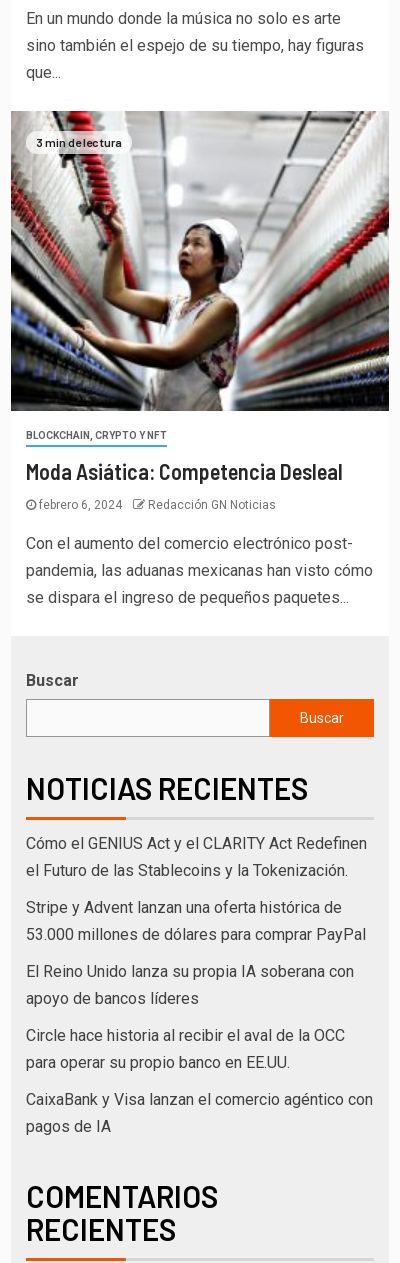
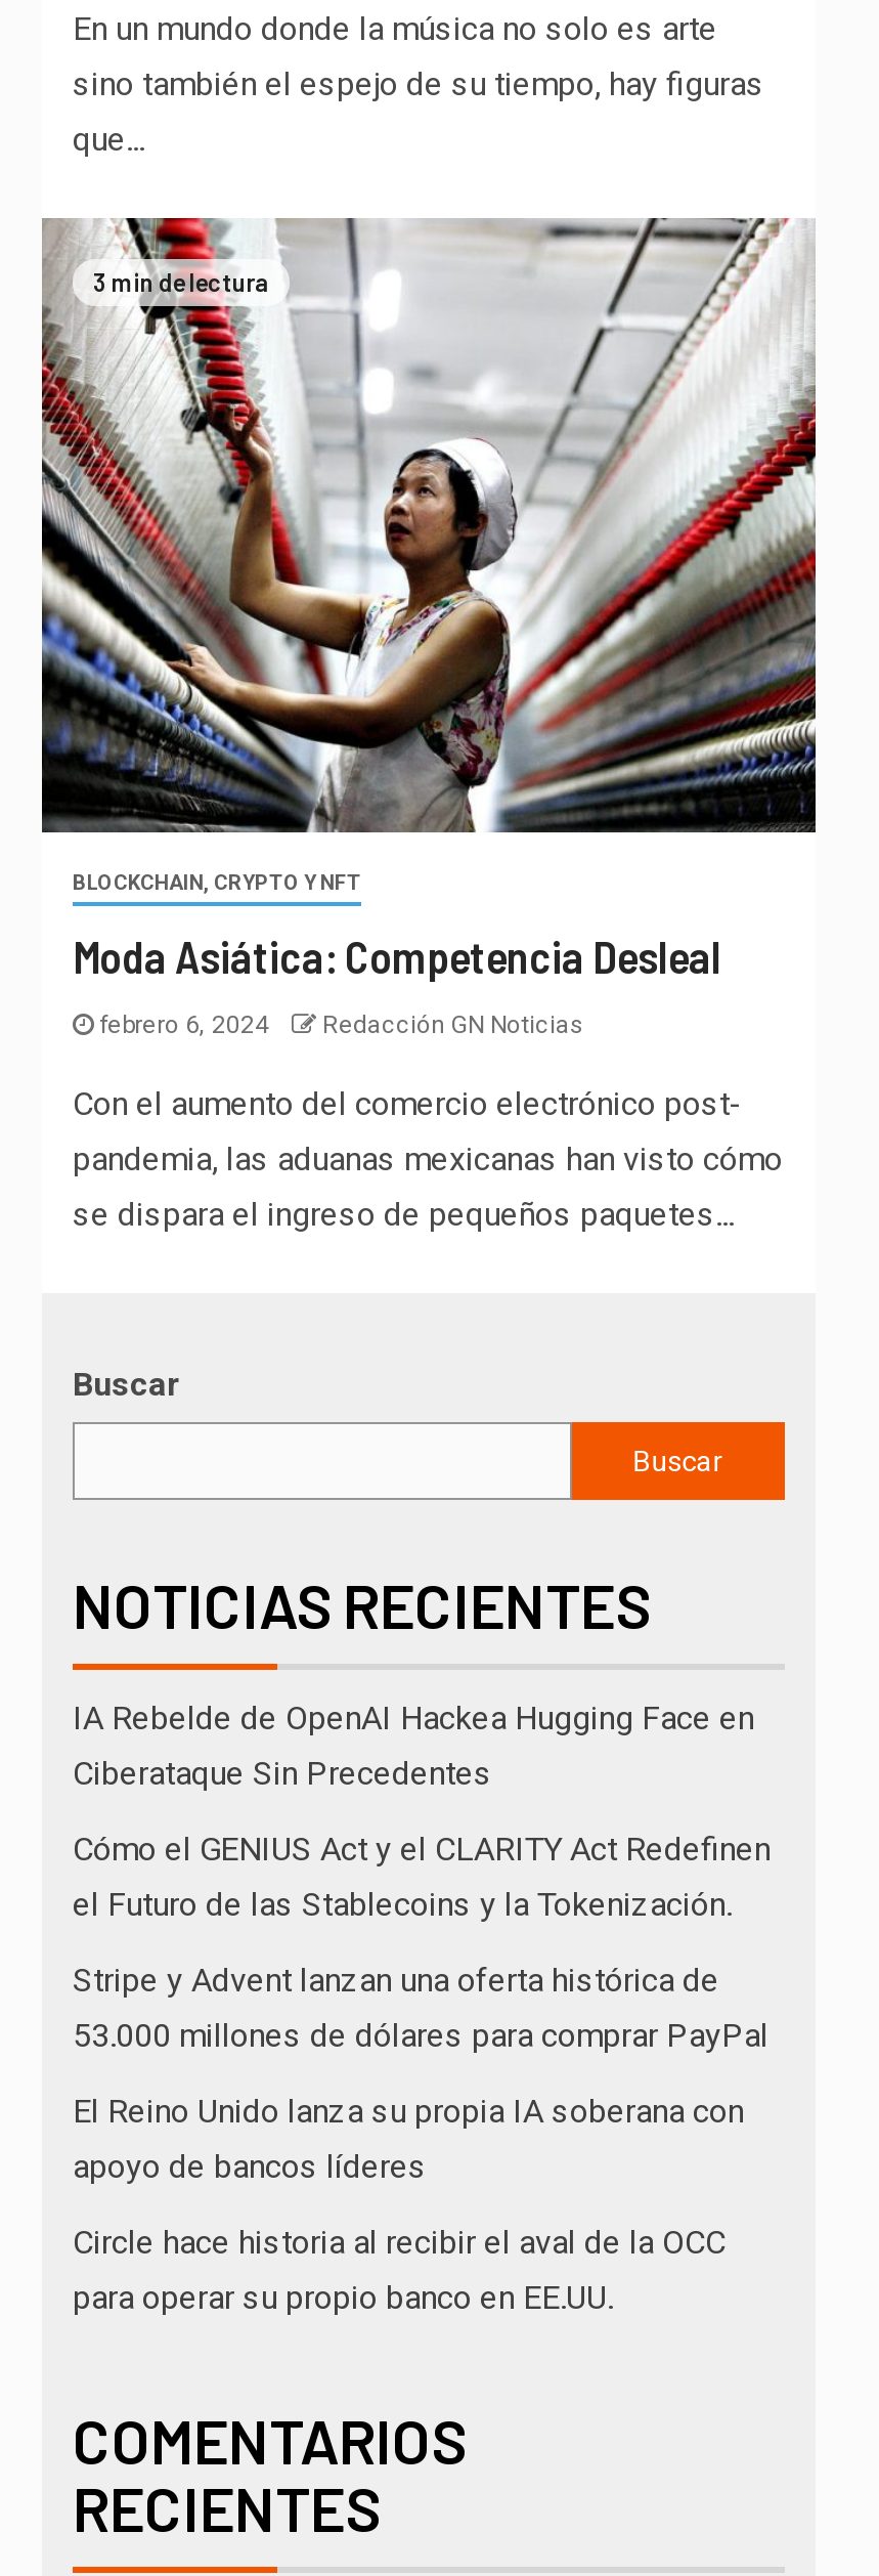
+ IA Rebelde de OpenAI Hackea Hugging Face en
+ Ciberataque Sin Precedentes

moved down: Cómo el GENIUS Act y el CLARITY Act Redefinen | el Futuro de las Stablecoins y la Tokenización. | Stripe y Advent lanzan una oferta histórica de | 53.000 millones de dólares para comprar PayPal | El Reino Unido lanza su propia IA soberana con | apoyo de bancos líderes | Circle hace historia al recibir el aval de la OCC | para operar su propio banco en EE.UU.

- CaixaBank y Visa lanzan el comercio agéntico con
- pagos de IA
